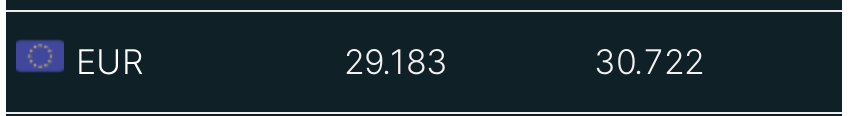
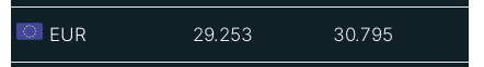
- 29.183
+ 29.253

- 30.722
+ 30.795
